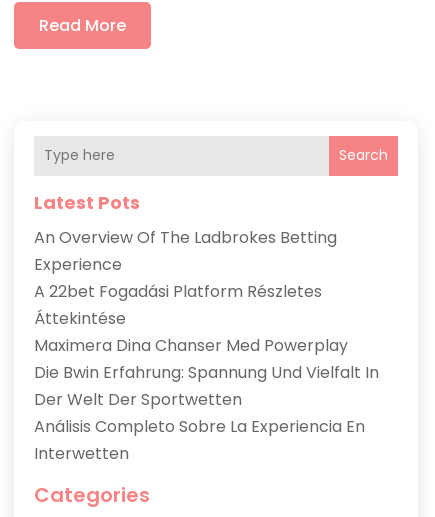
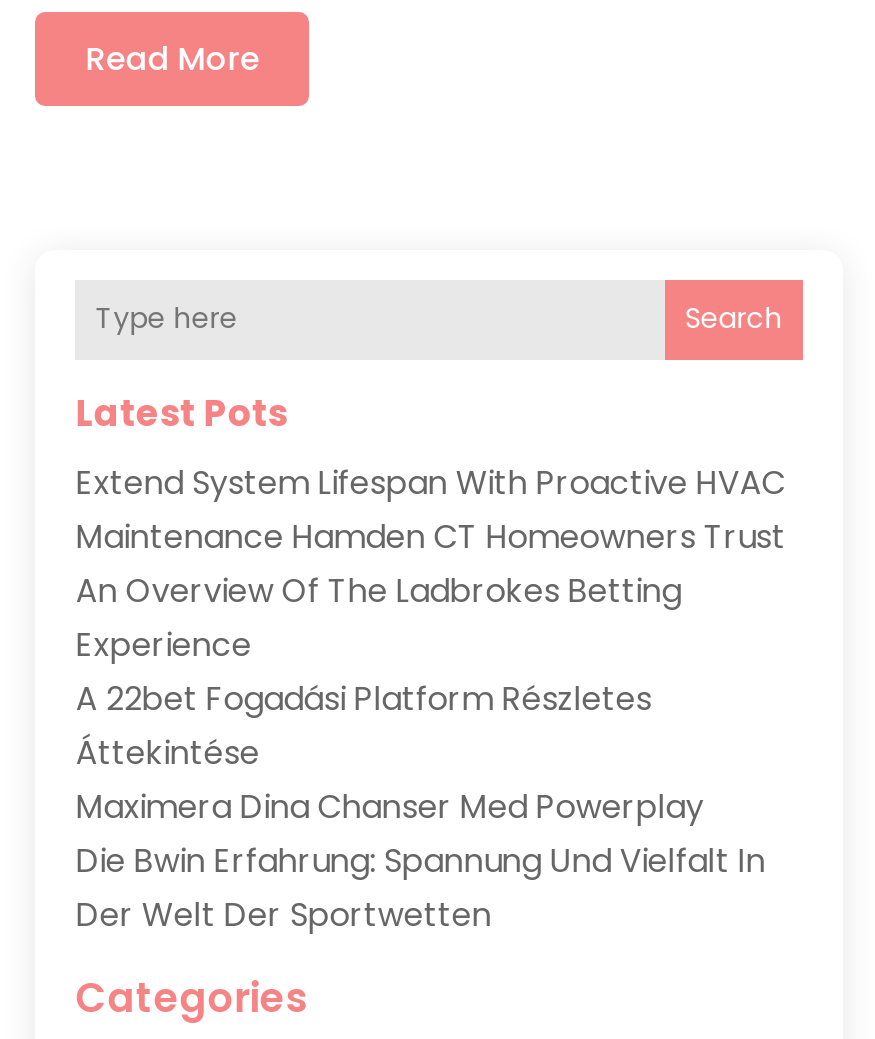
+ Extend System Lifespan With Proactive HVAC
+ Maintenance Hamden CT Homeowners Trust

moved down: An Overview Of The Ladbrokes Betting | Experience | A 22bet Fogadási Platform Részletes | Áttekintése | Maximera Dina Chanser Med Powerplay | Die Bwin Erfahrung: Spannung Und Vielfalt In | Der Welt Der Sportwetten

- Análisis Completo Sobre La Experiencia En
- Interwetten
